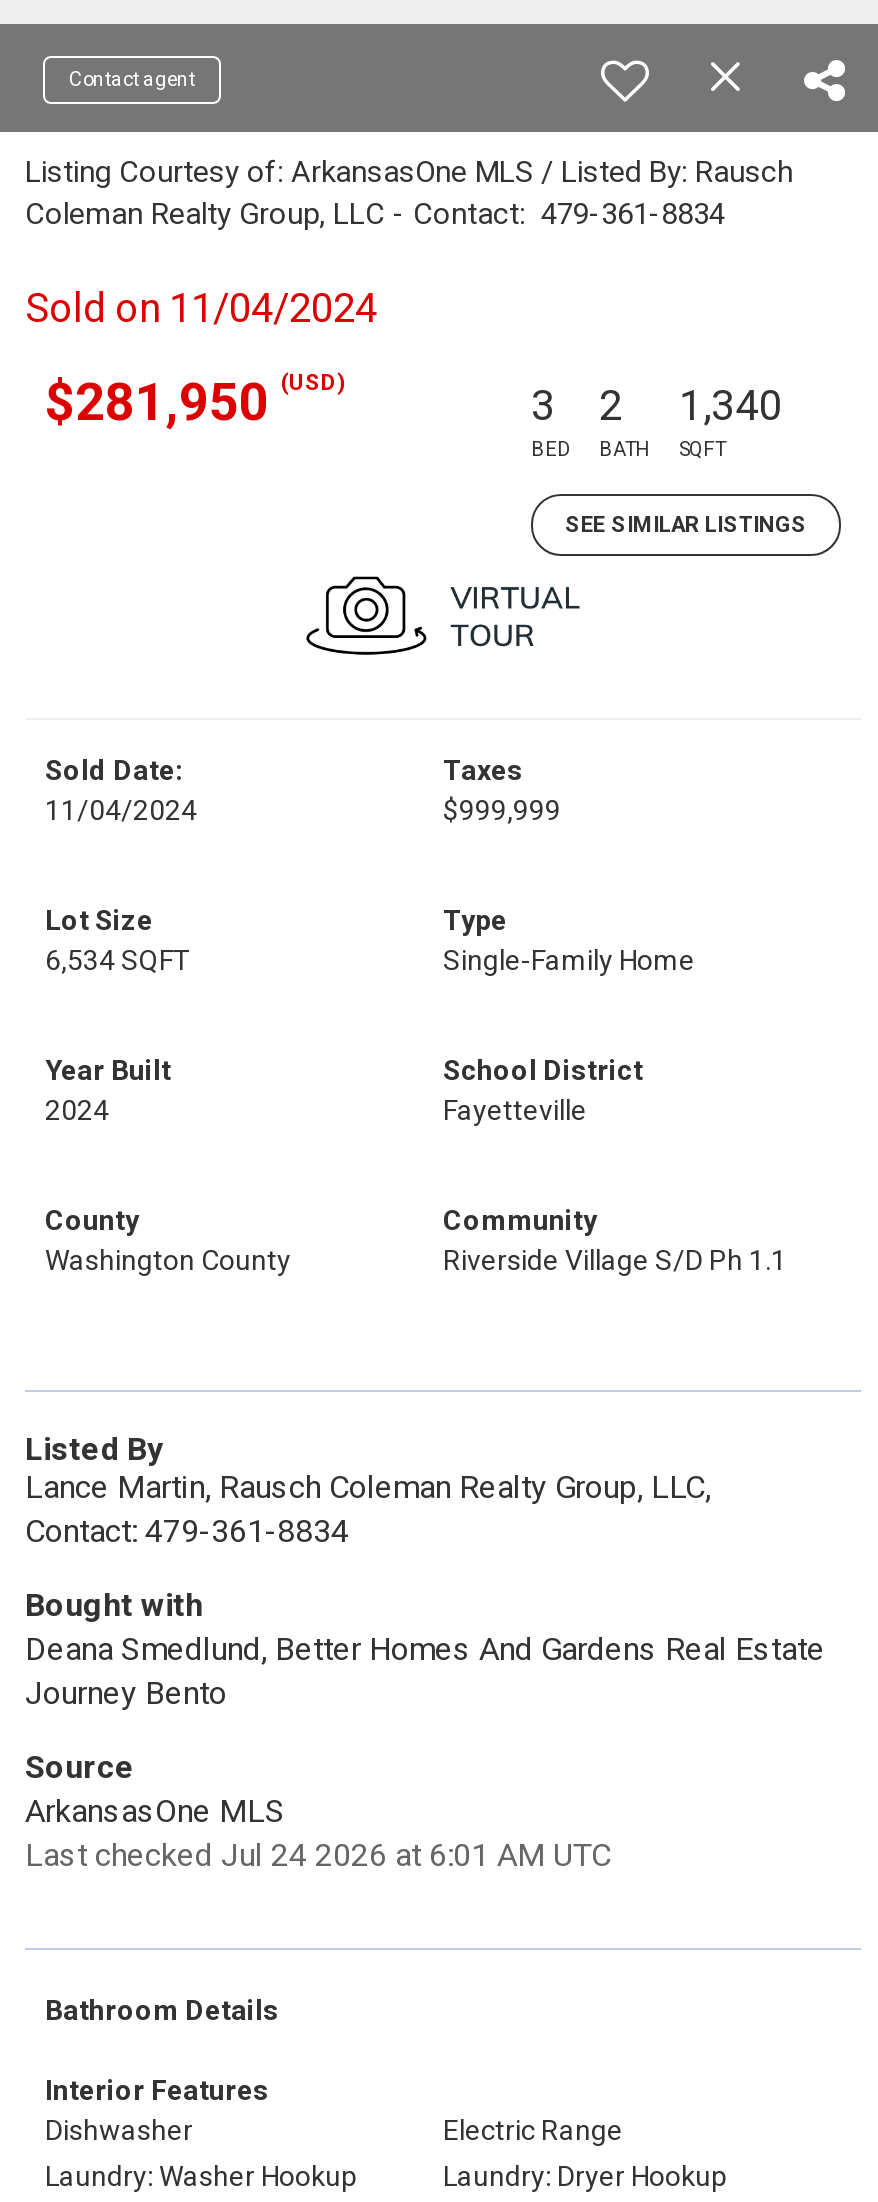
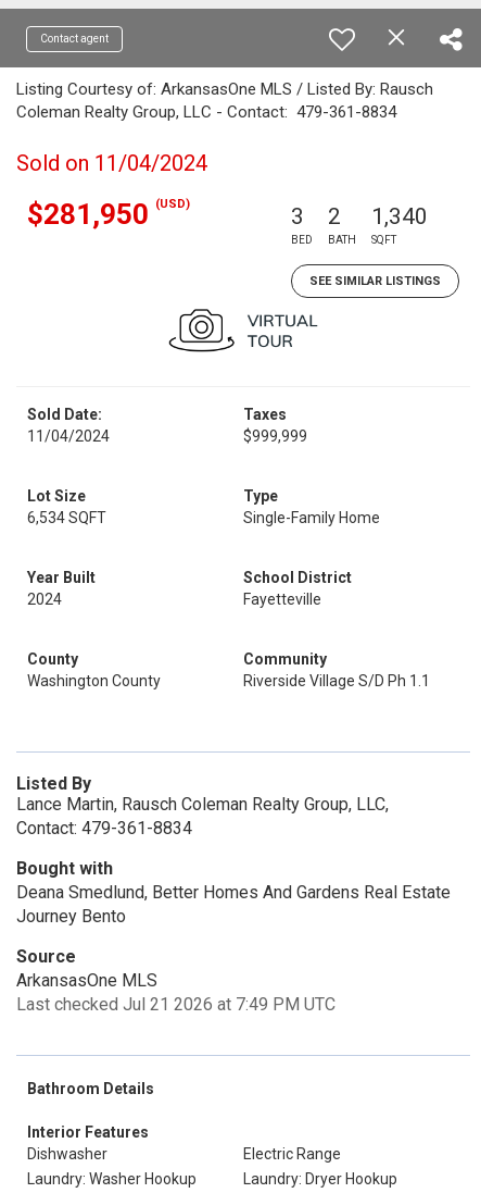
- Last checked Jul 24 2026 at 6:01 AM UTC
+ Last checked Jul 21 2026 at 7:49 PM UTC
